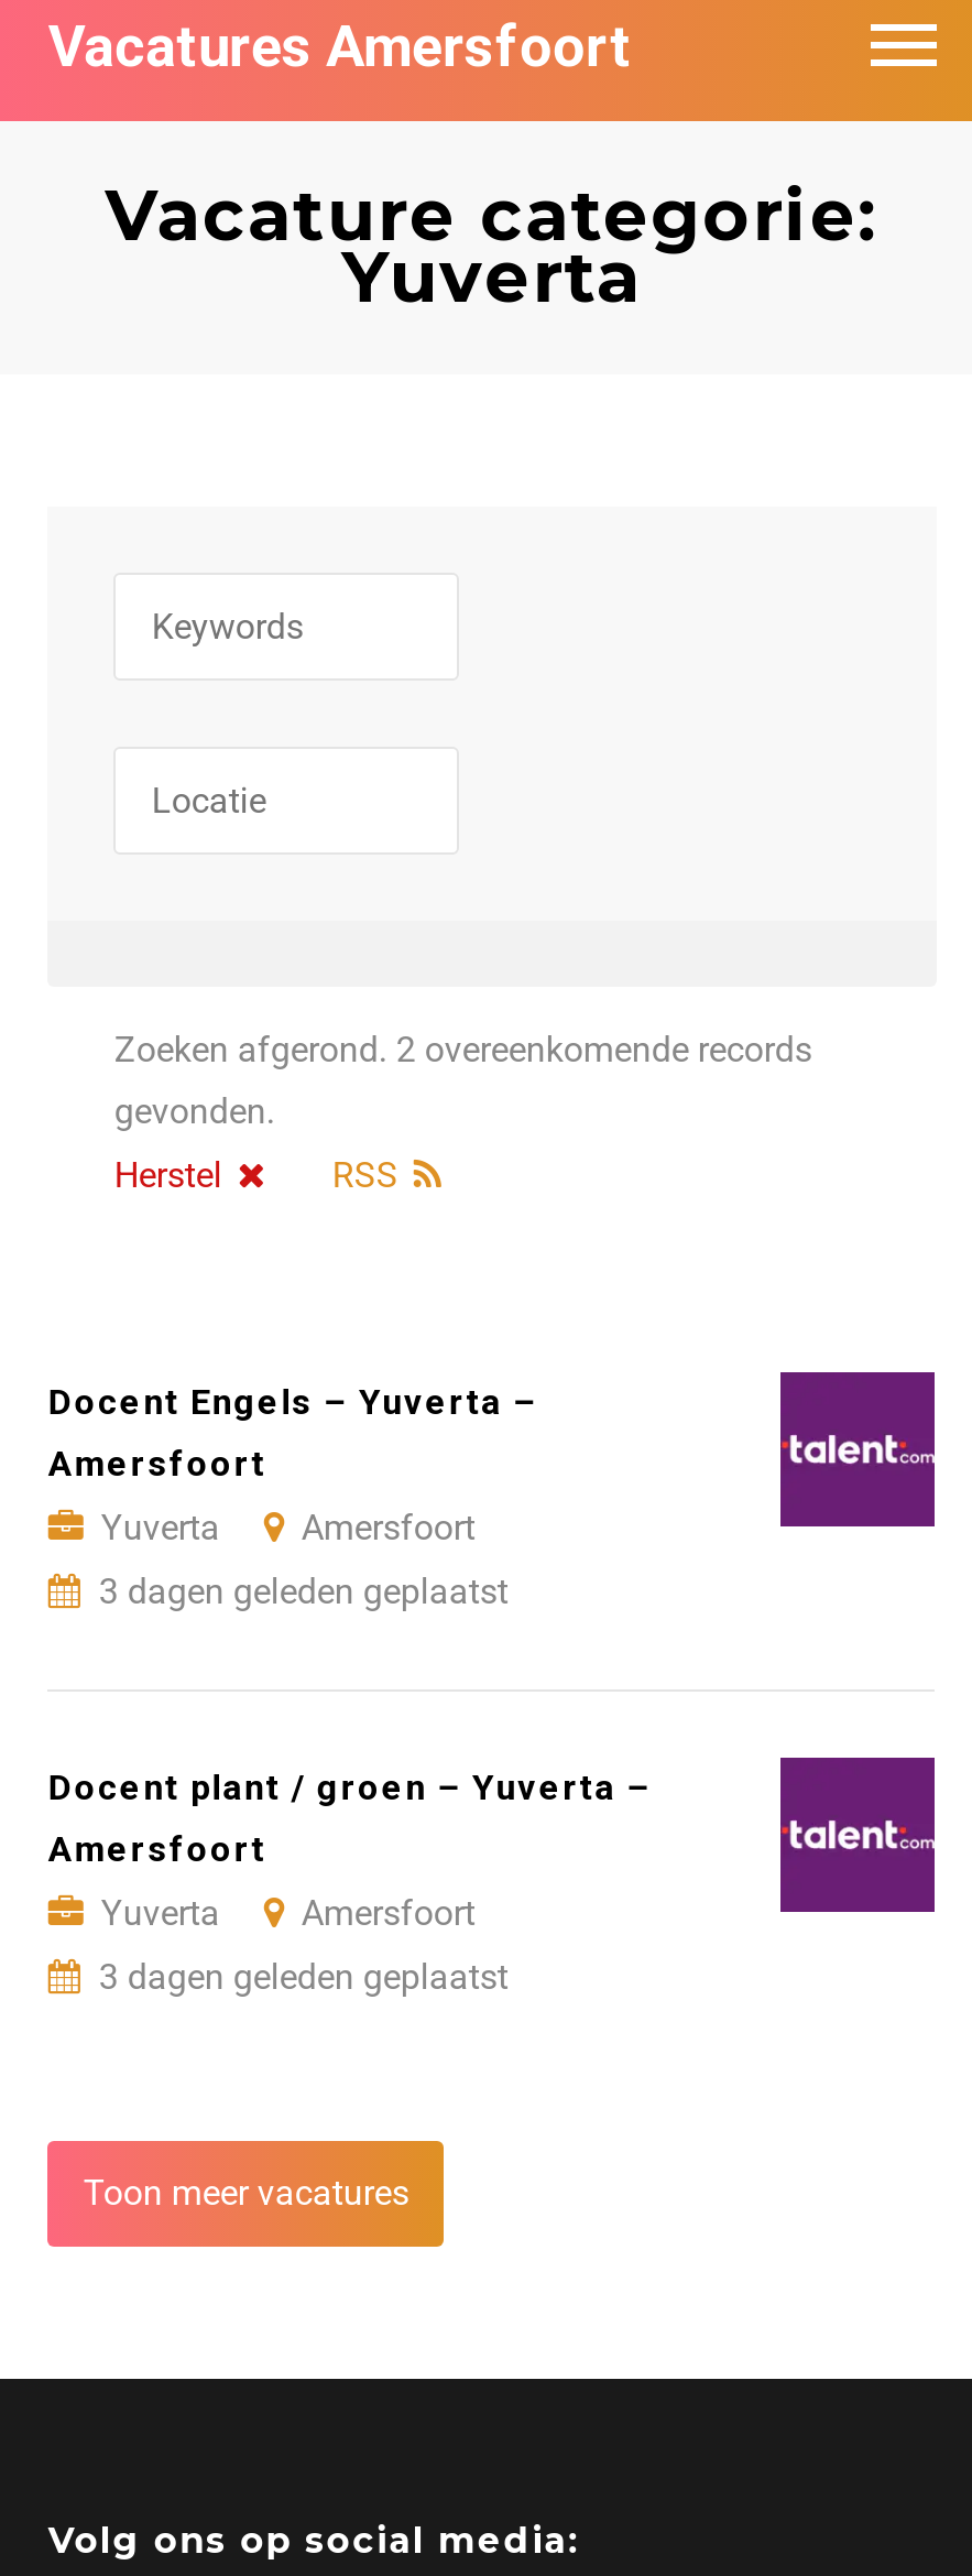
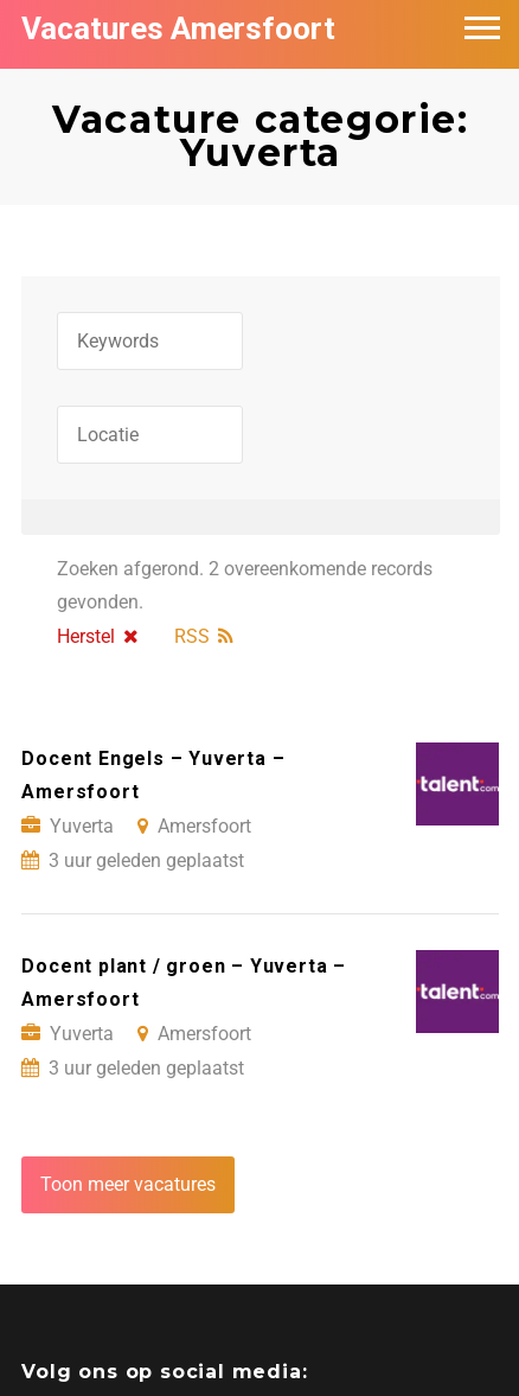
- 3 dagen geleden geplaatst
+ 3 uur geleden geplaatst

- 3 dagen geleden geplaatst
+ 3 uur geleden geplaatst
